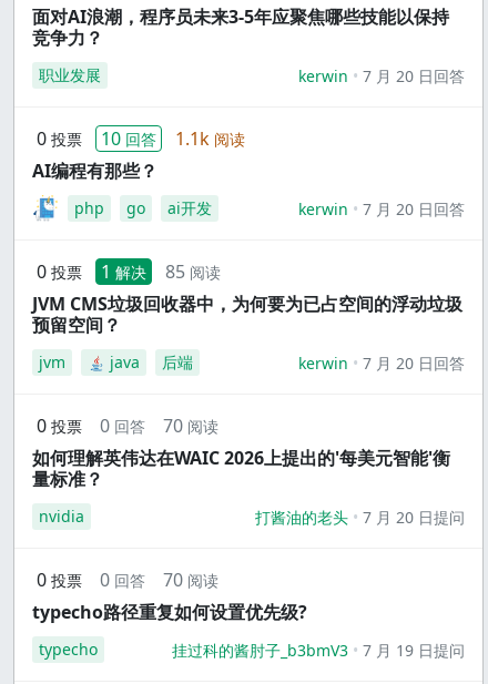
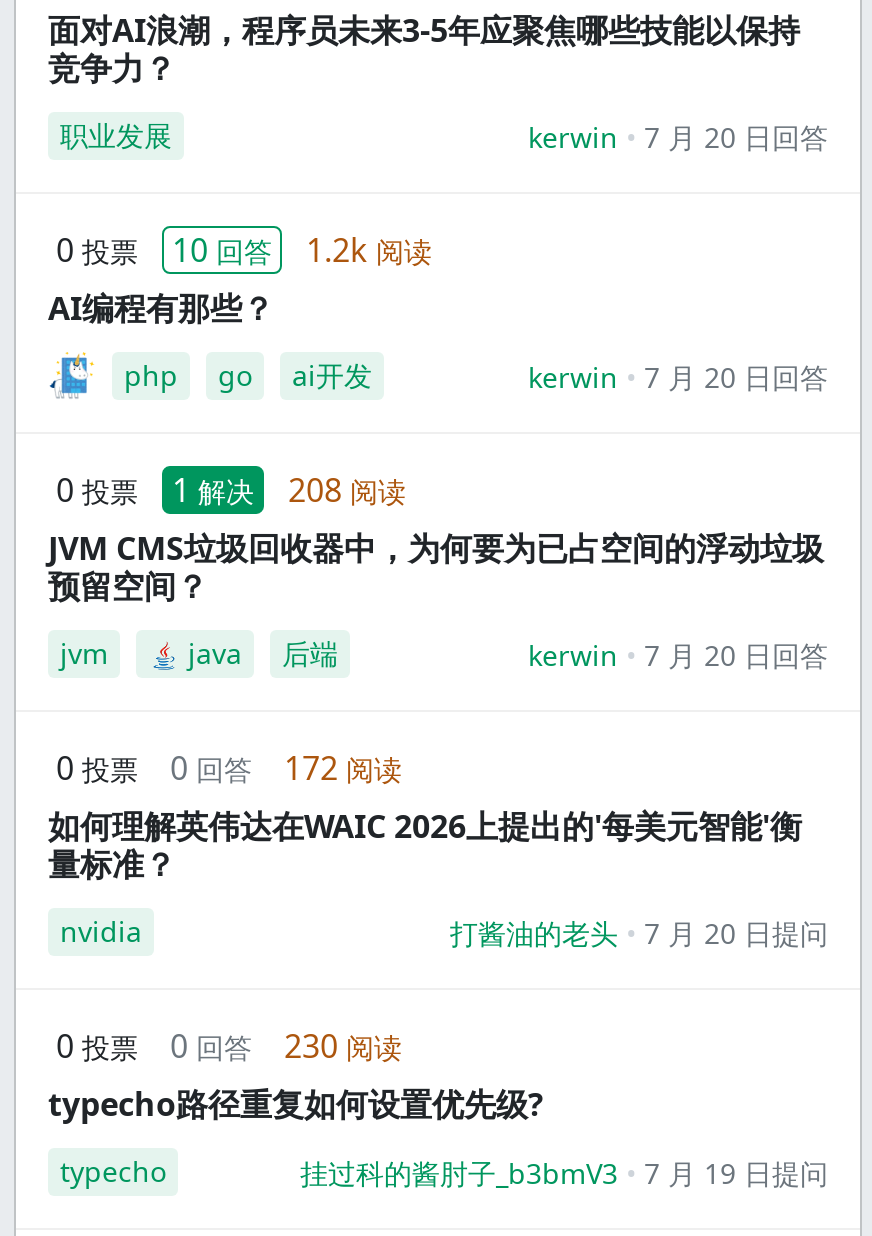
- 0 投票 10 回答 1.1k 阅读
+ 0 投票 10 回答 1.2k 阅读

- 0 投票 1 解决 85 阅读
+ 0 投票 1 解决 208 阅读

- 0 投票 0 回答 70 阅读
+ 0 投票 0 回答 172 阅读

- 0 投票 0 回答 70 阅读
+ 0 投票 0 回答 230 阅读
